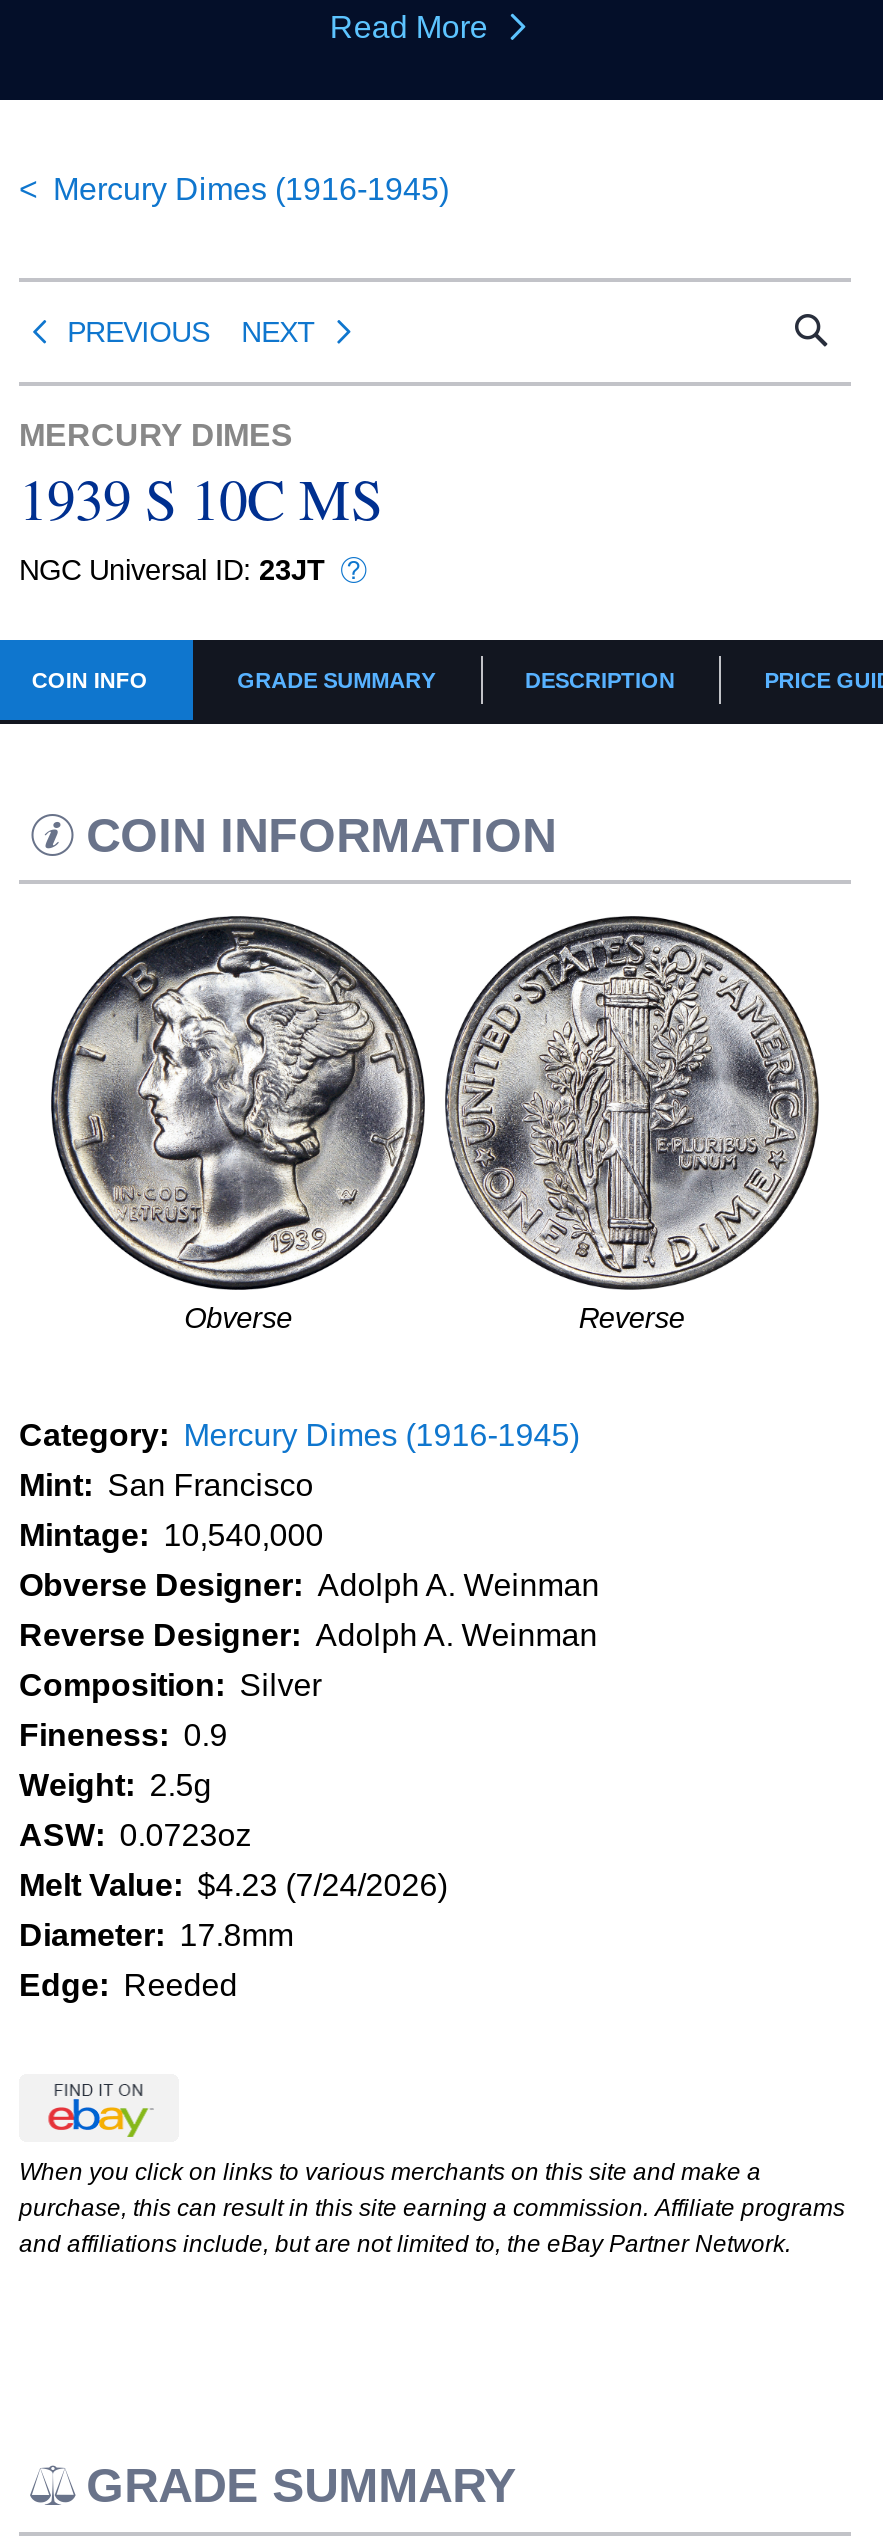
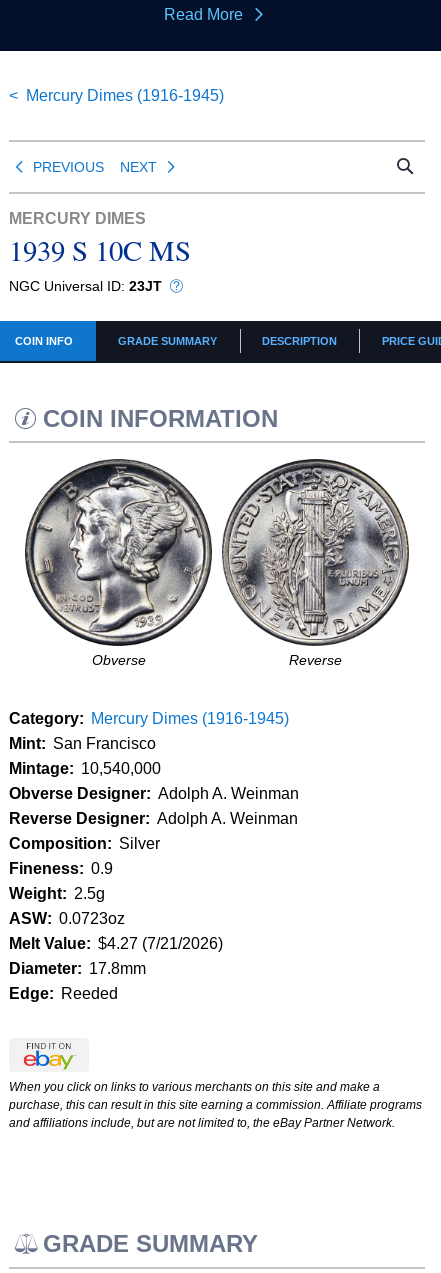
- Melt Value: $4.23 (7/24/2026)
+ Melt Value: $4.27 (7/21/2026)
